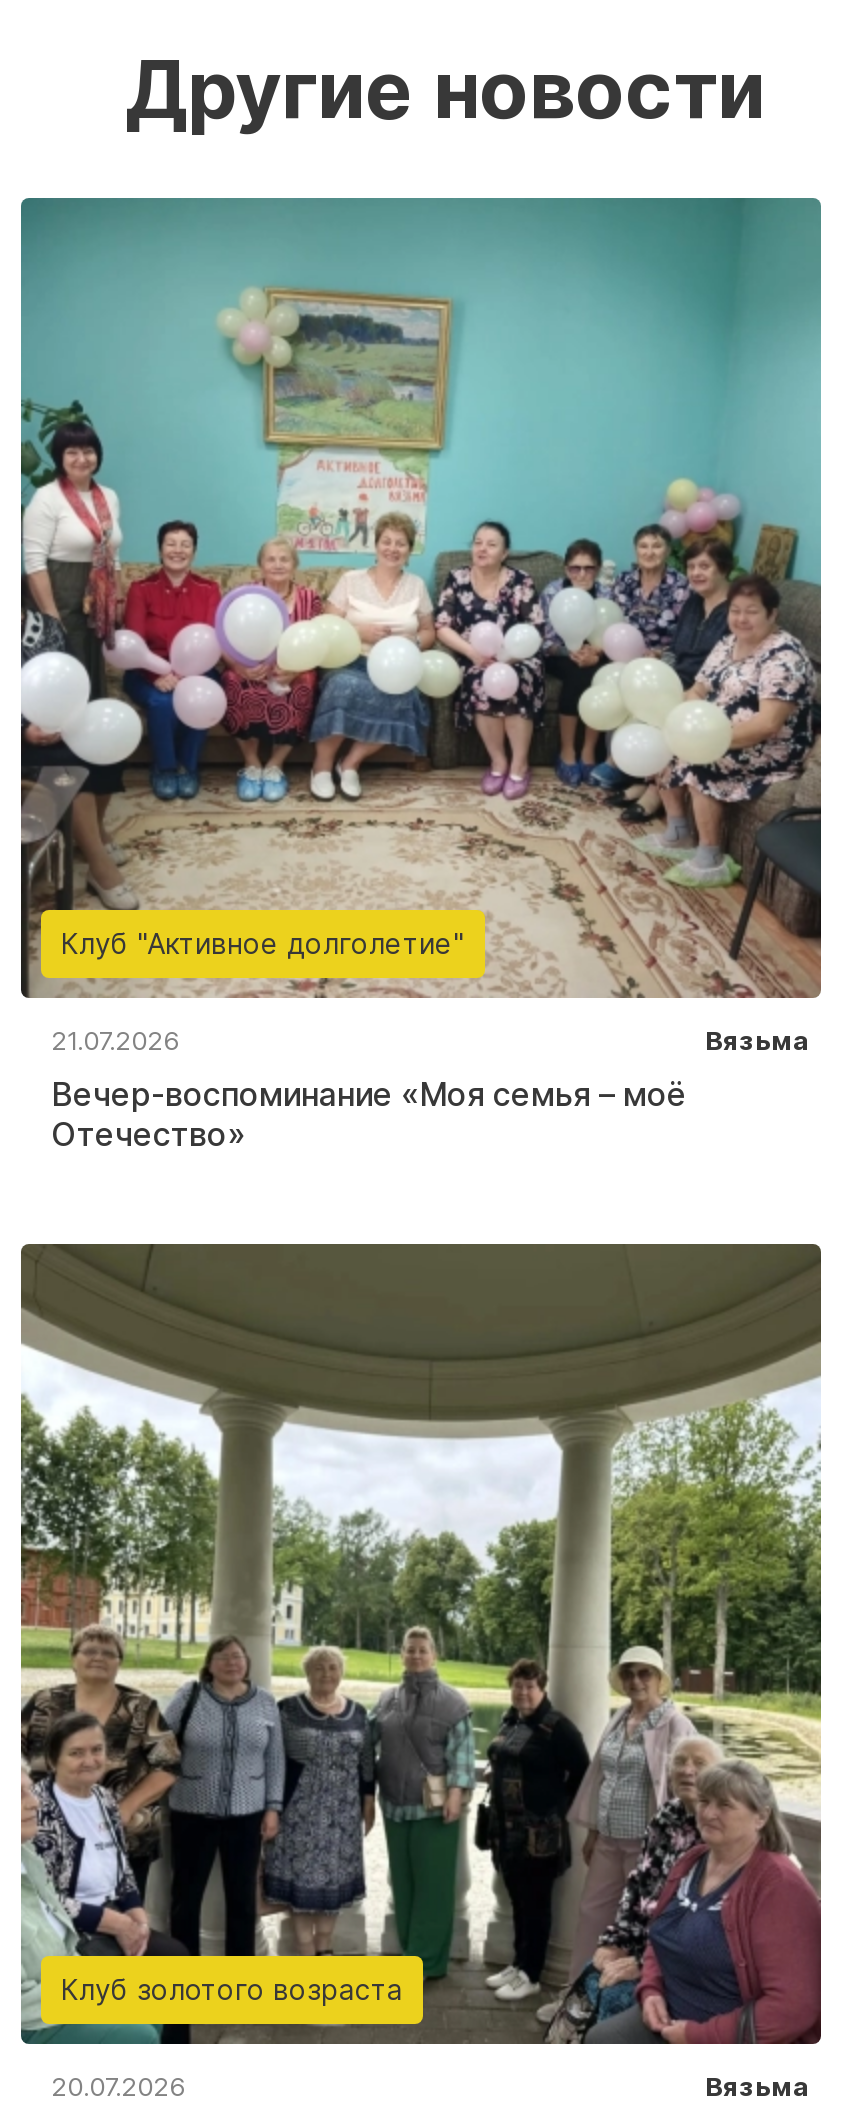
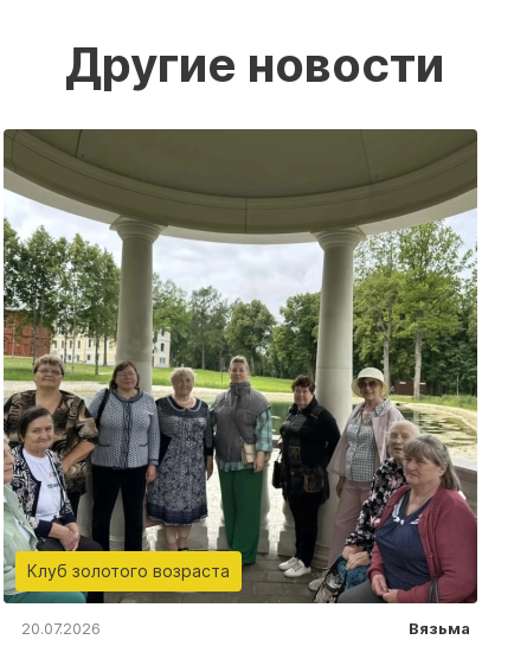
- [image]
- Клуб "Активное долголетие"
- 21.07.2026
- Вязьма
- Вечер-воспоминание «Моя семья – моё
- Отечество»
